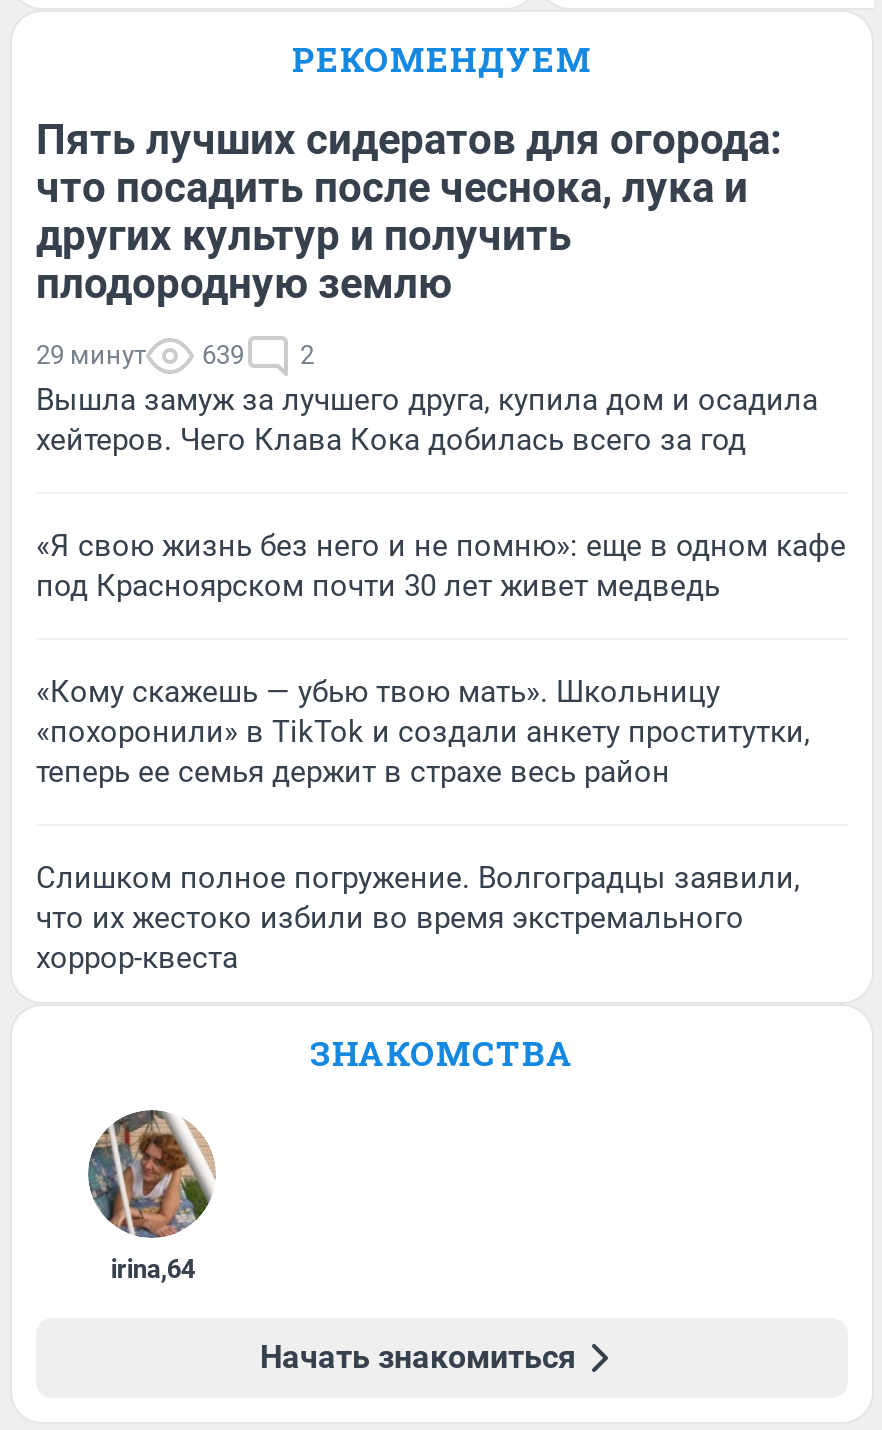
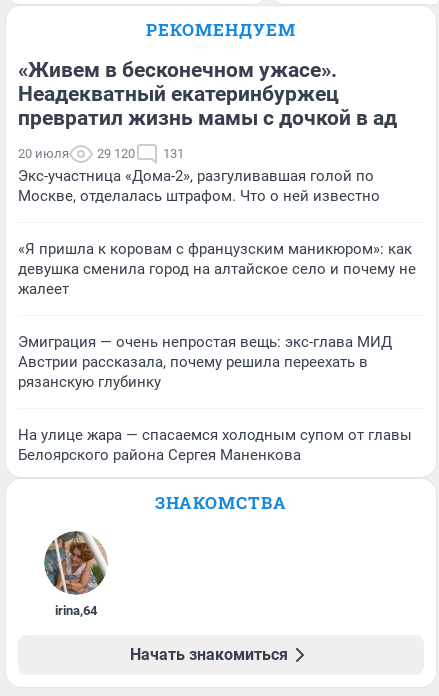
- Пять лучших сидератов для огорода:
- что посадить после чеснока, лука и
- других культур и получить
- плодородную землю
+ «Живем в бесконечном ужасе».
+ Неадекватный екатеринбуржец
+ превратил жизнь мамы с дочкой в ад

- 29 минут
- 639
- 2
- Вышла замуж за лучшего друга, купила дом и осадила
- хейтеров. Чего Клава Кока добилась всего за год
+ 20 июля
+ 29 120
+ 131
+ Экс-участница «Дома-2», разгуливавшая голой по
+ Москве, отделалась штрафом. Что о ней известно

- «Я свою жизнь без него и не помню»: еще в одном кафе
- под Красноярском почти 30 лет живет медведь
+ «Я пришла к коровам с французским маникюром»: как
+ девушка сменила город на алтайское село и почему не
+ жалеет

- «Кому скажешь — убью твою мать». Школьницу
- «похоронили» в TikTok и создали анкету проститутки,
- теперь ее семья держит в страхе весь район
+ Эмиграция — очень непростая вещь: экс-глава МИД
+ Австрии рассказала, почему решила переехать в
+ рязанскую глубинку

- Слишком полное погружение. Волгоградцы заявили,
- что их жестоко избили во время экстремального
- хоррор-квеста
+ На улице жара — спасаемся холодным супом от главы
+ Белоярского района Сергея Маненкова
